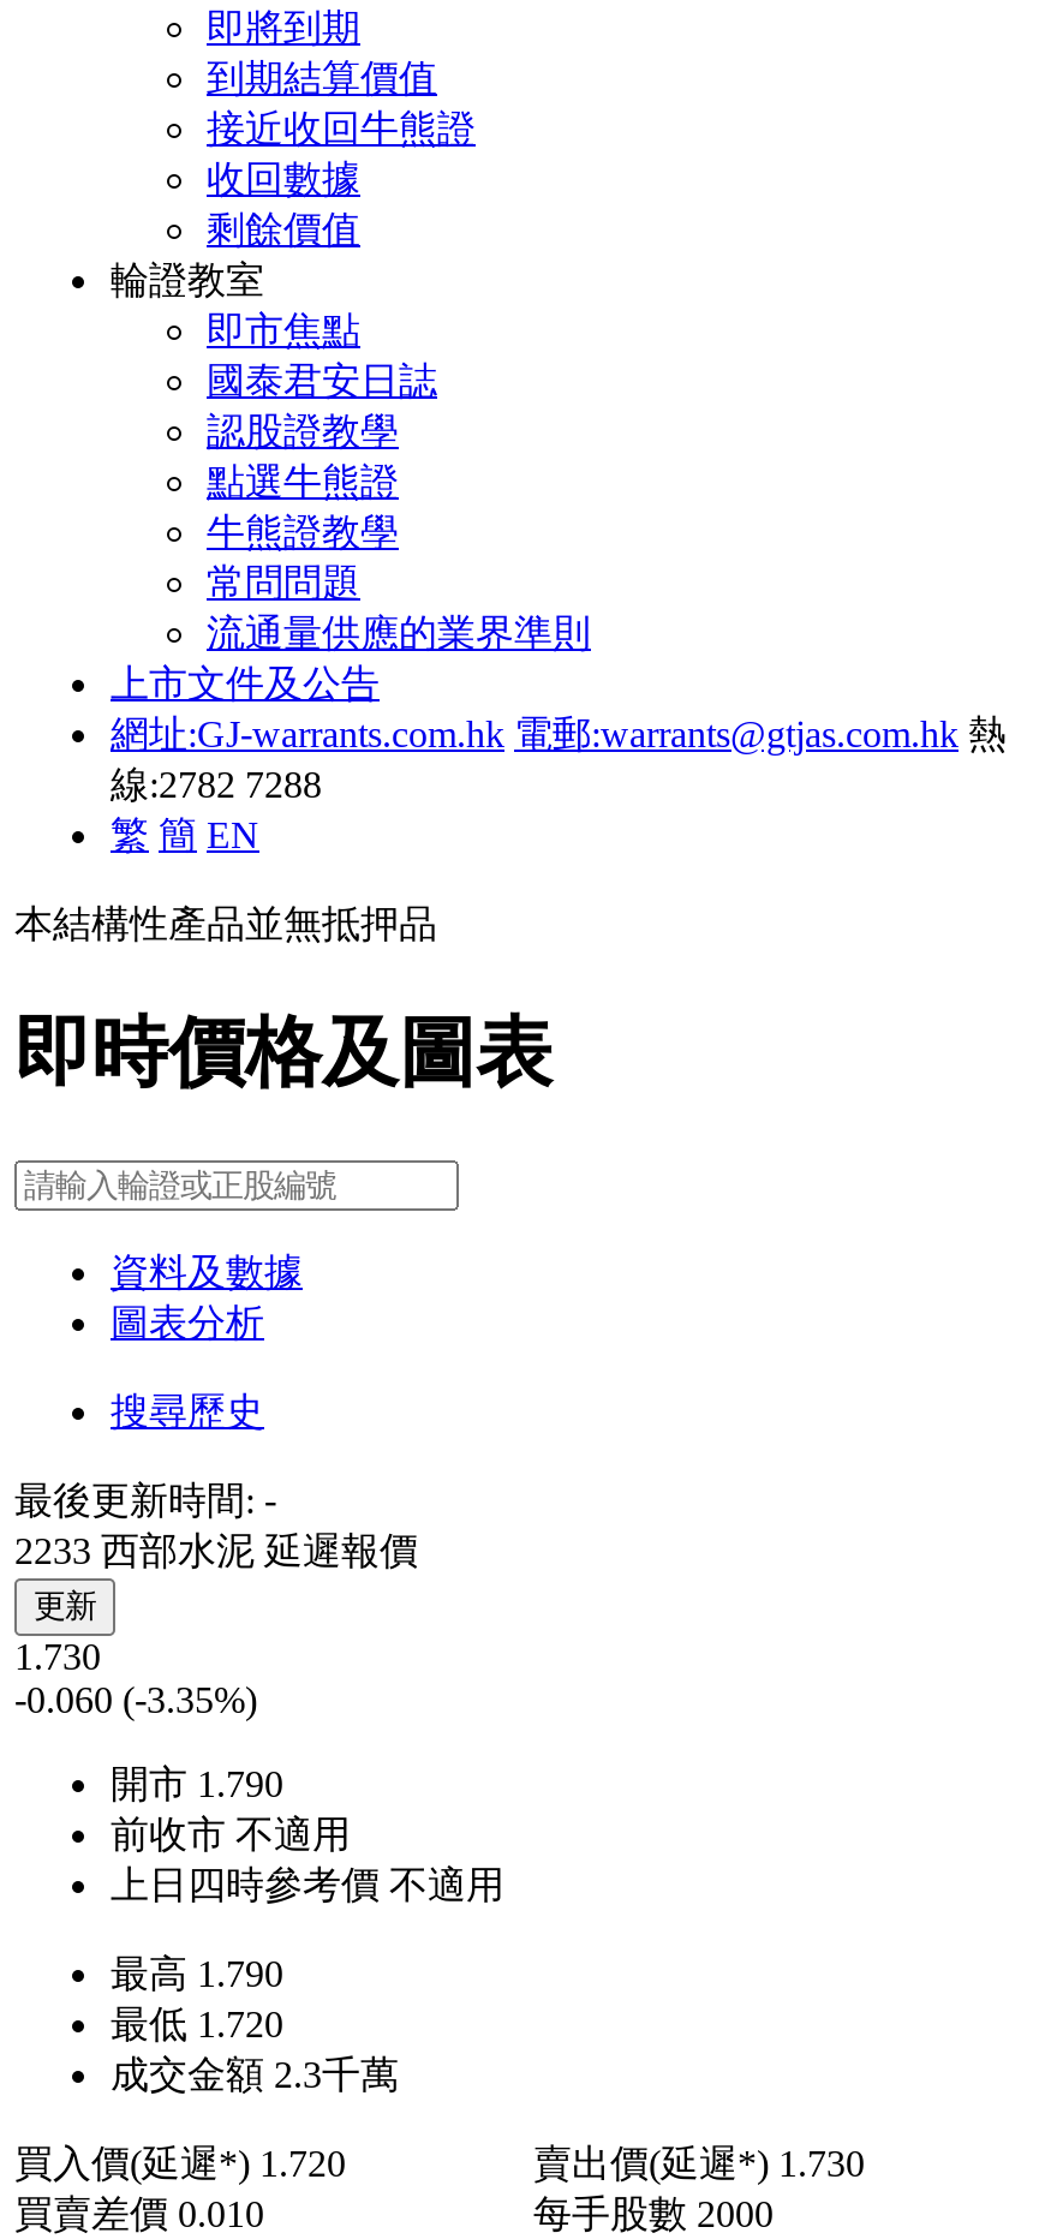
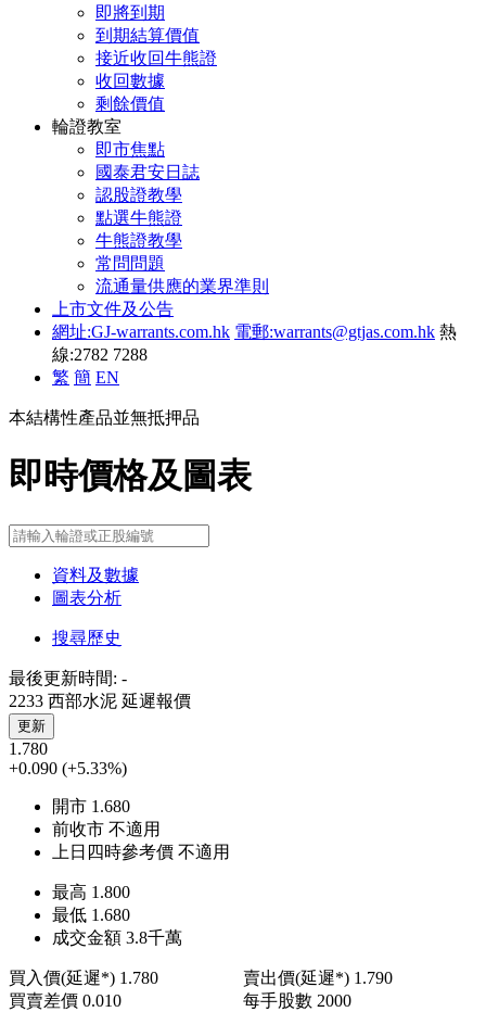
- 1.730
+ 1.780

- -0.060 (-3.35%)
+ +0.090 (+5.33%)

- 開市1.790
+ 開市1.680

- 最高1.790
+ 最高1.800

- 最低1.720
+ 最低1.680

- 成交金額2.3千萬
+ 成交金額3.8千萬

- 買入價(延遲*) 1.720
+ 買入價(延遲*) 1.780

- 賣出價(延遲*) 1.730
+ 賣出價(延遲*) 1.790
